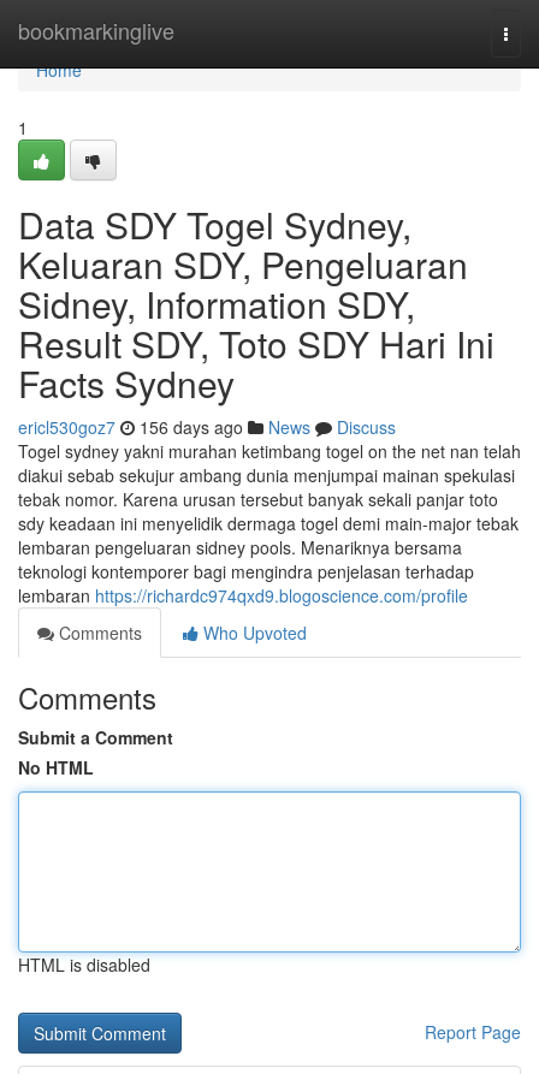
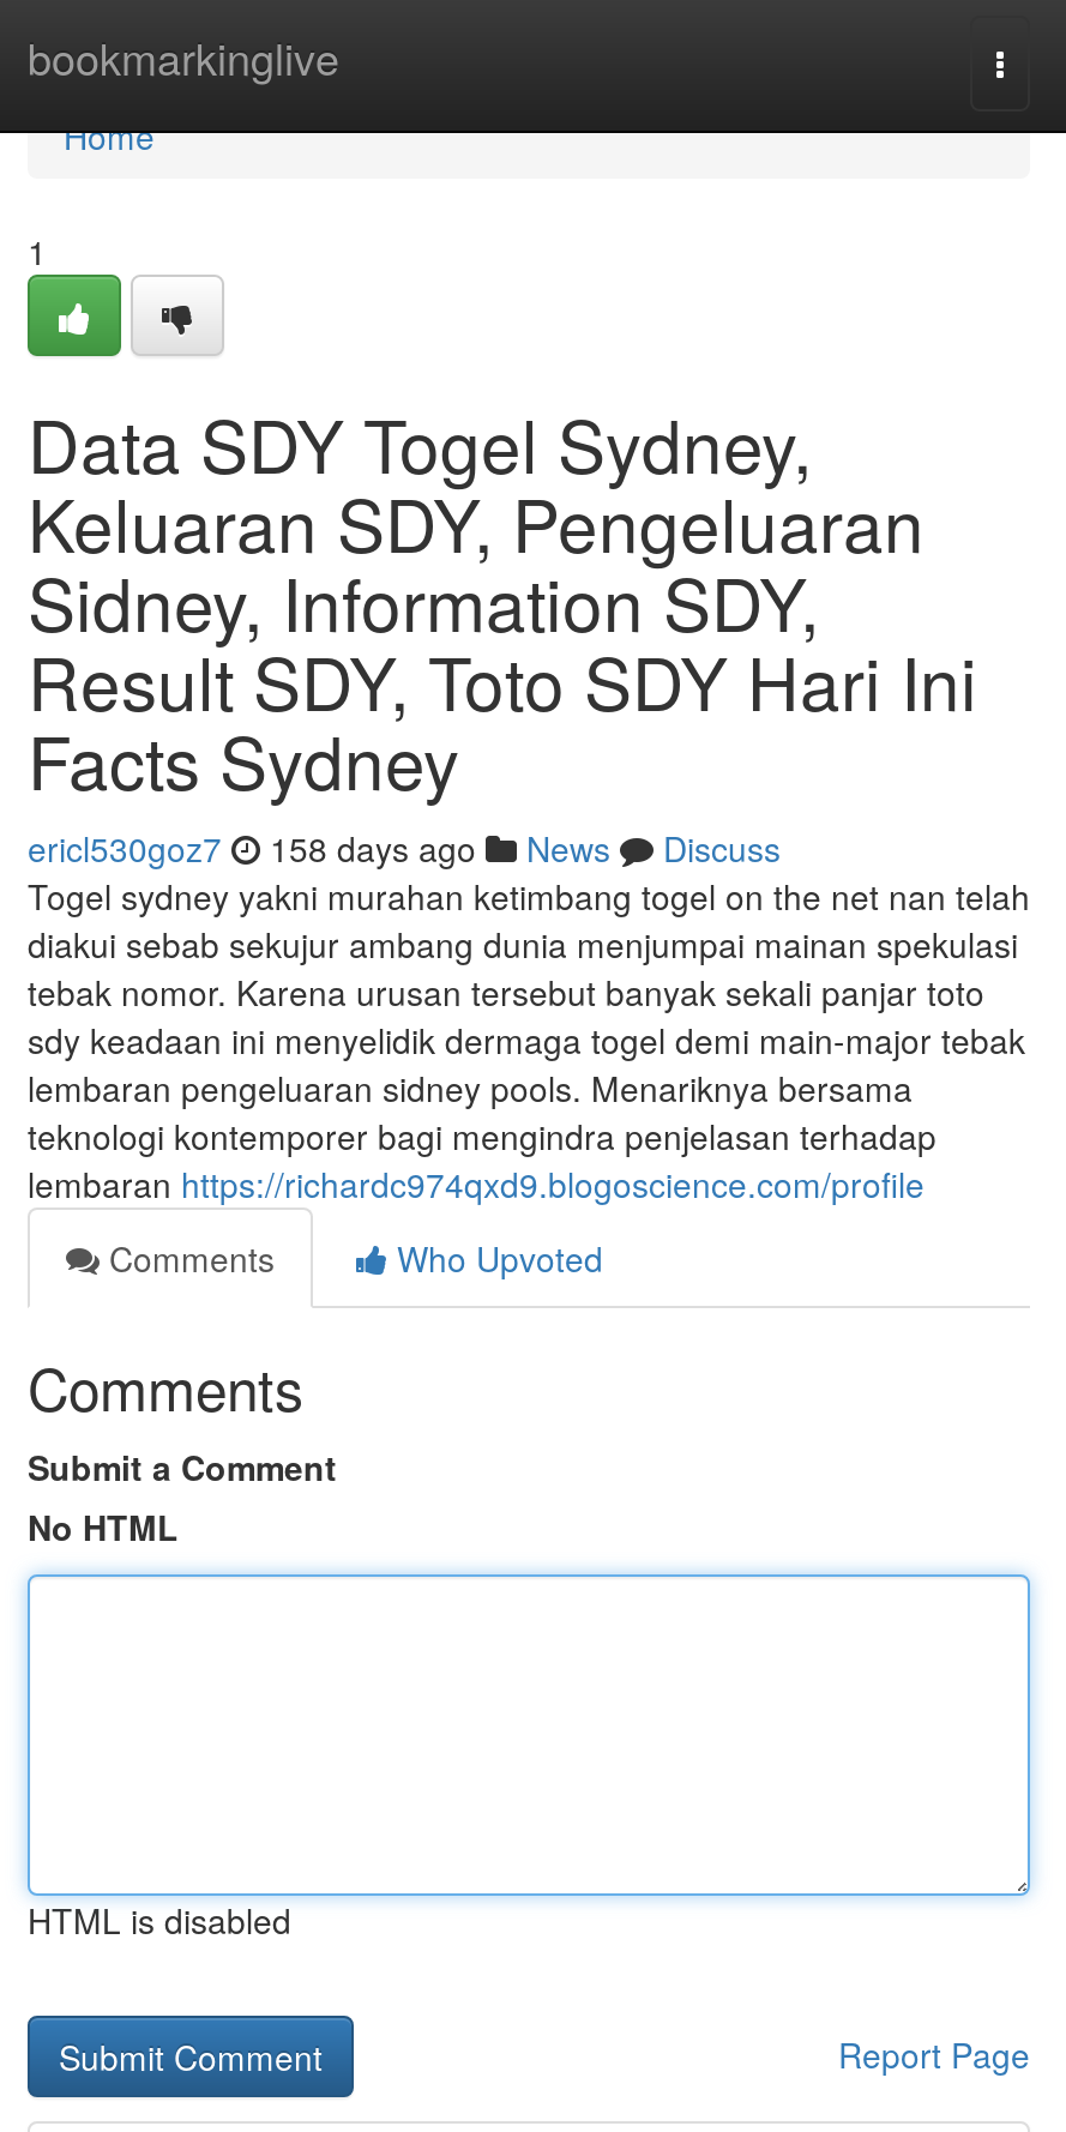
- ericl530goz7 156 days ago News Discuss
+ ericl530goz7 158 days ago News Discuss
